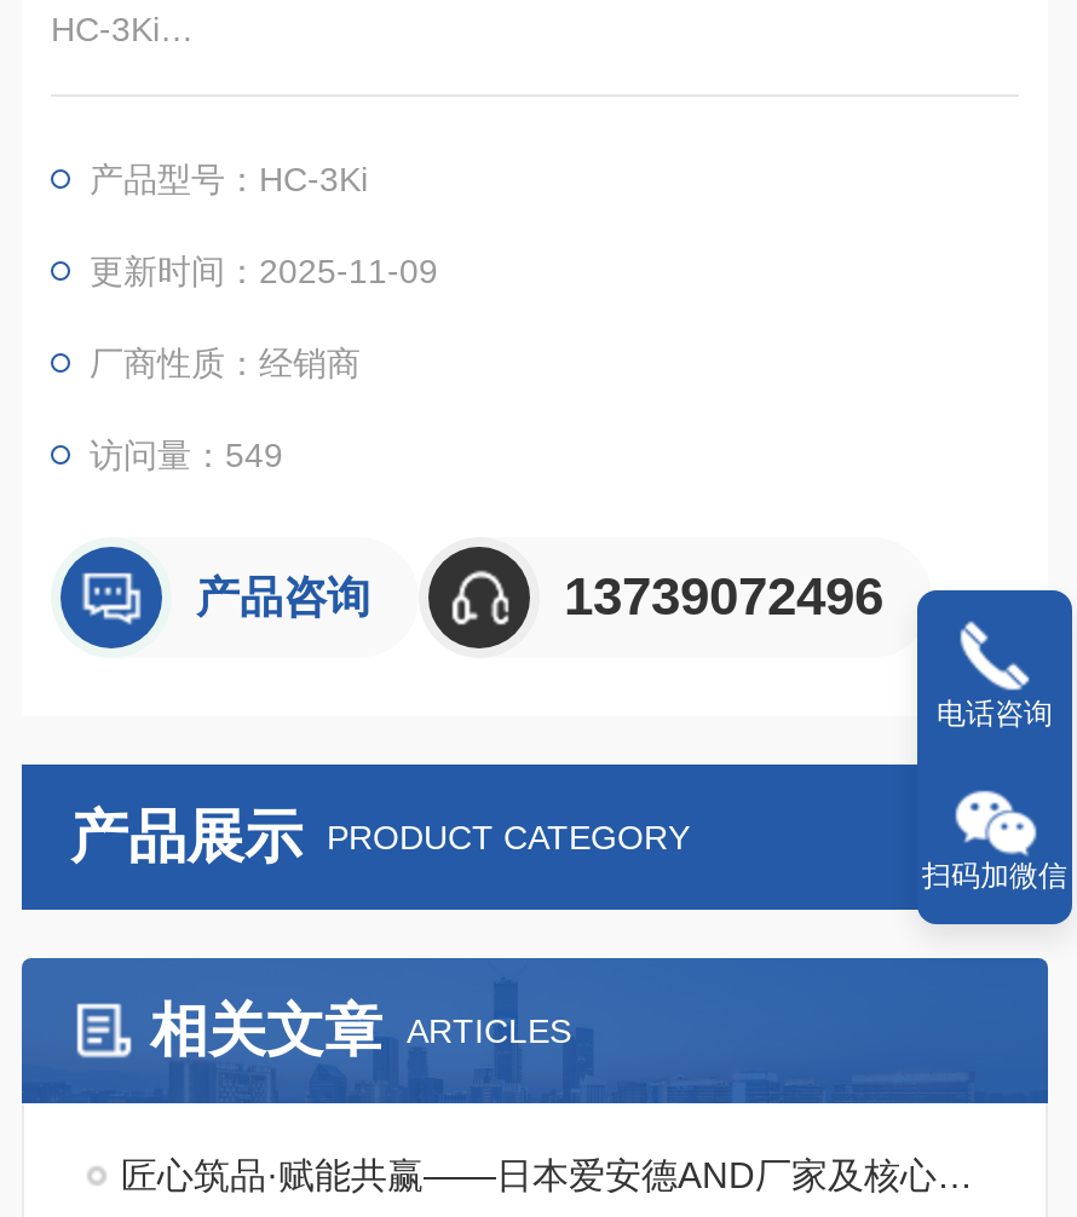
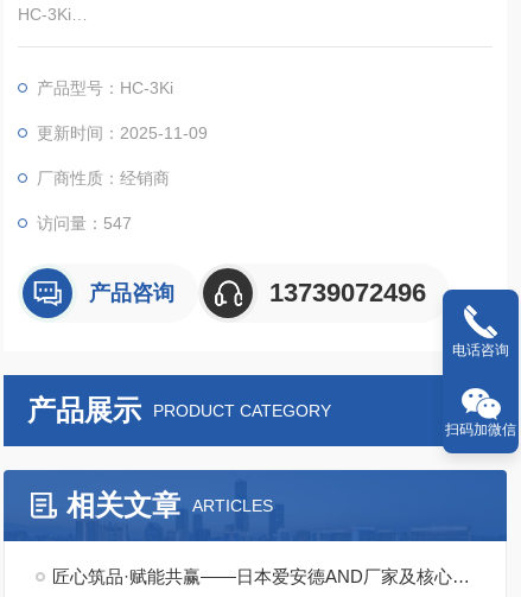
- 访问量：549
+ 访问量：547
